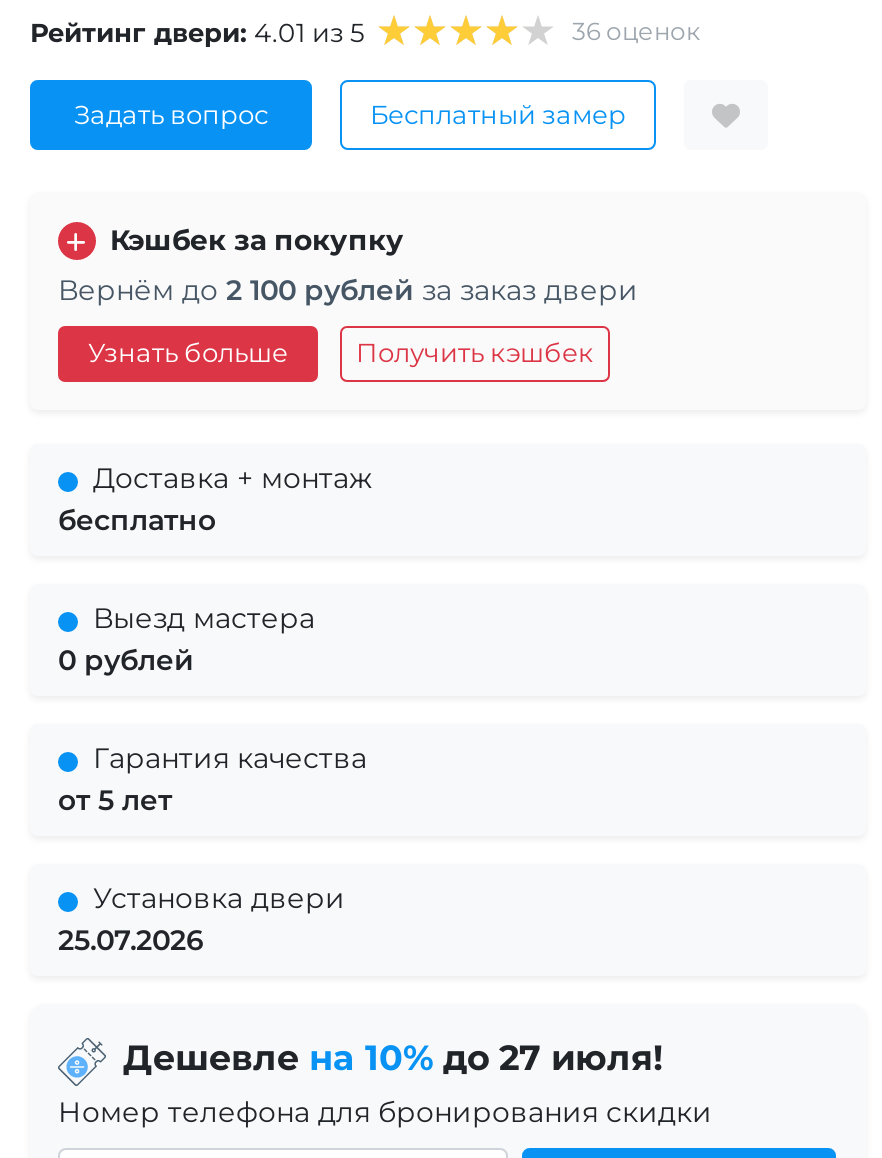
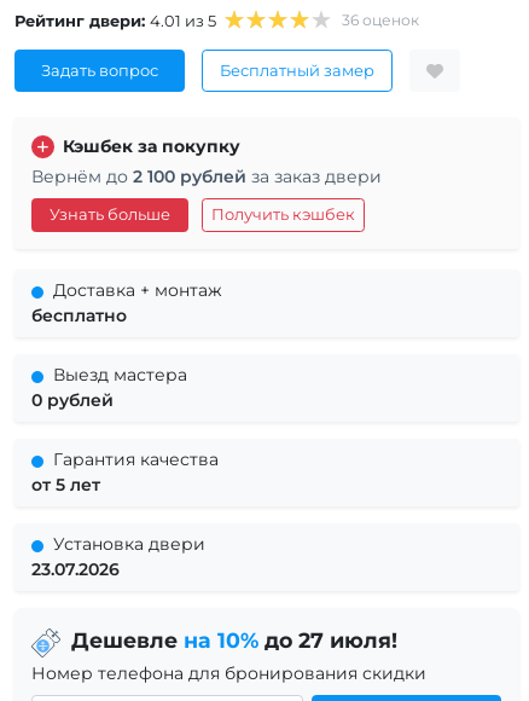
- 25.07.2026
+ 23.07.2026
